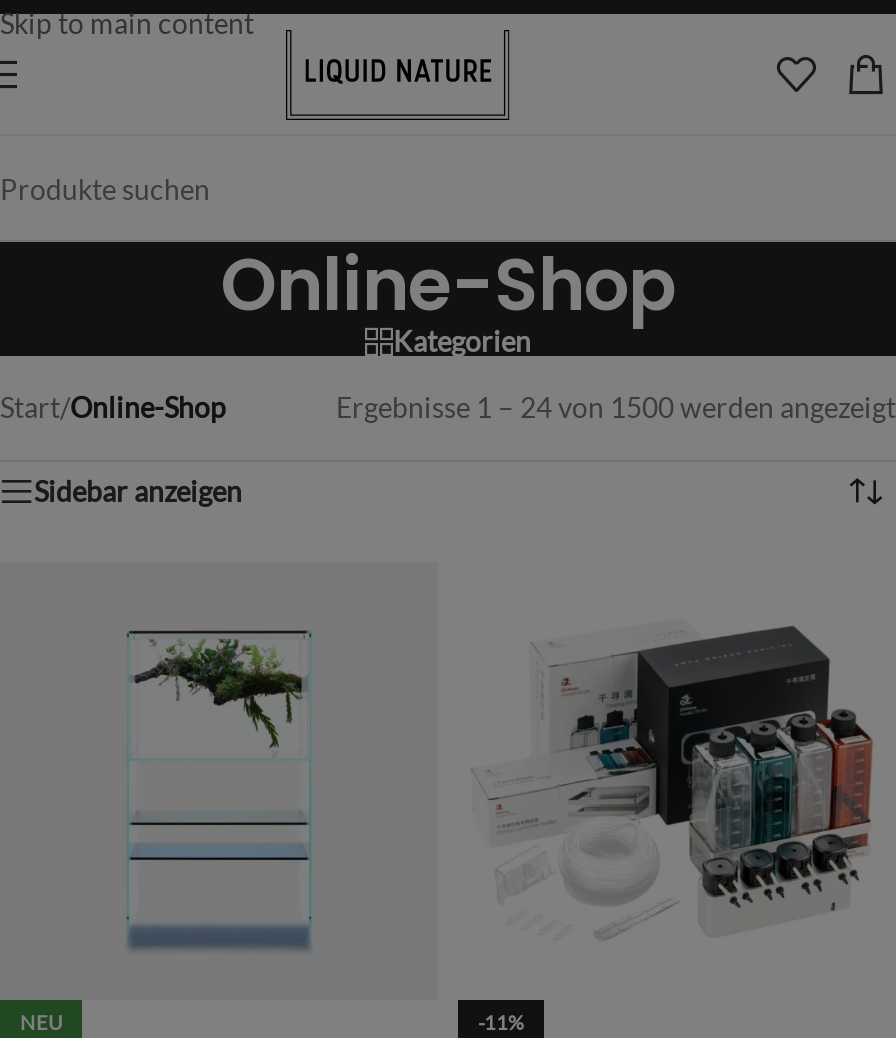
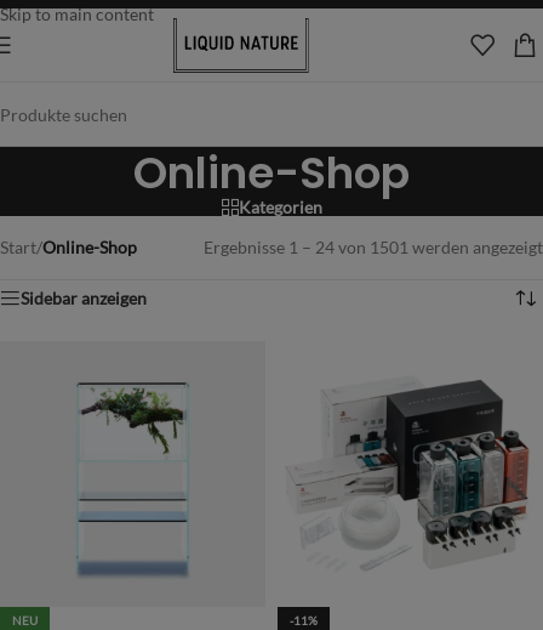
- Ergebnisse 1 – 24 von 1500 werden angezeigt
+ Ergebnisse 1 – 24 von 1501 werden angezeigt
